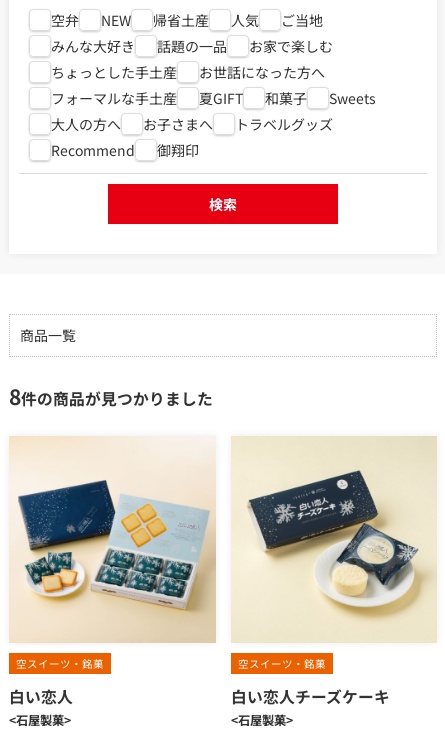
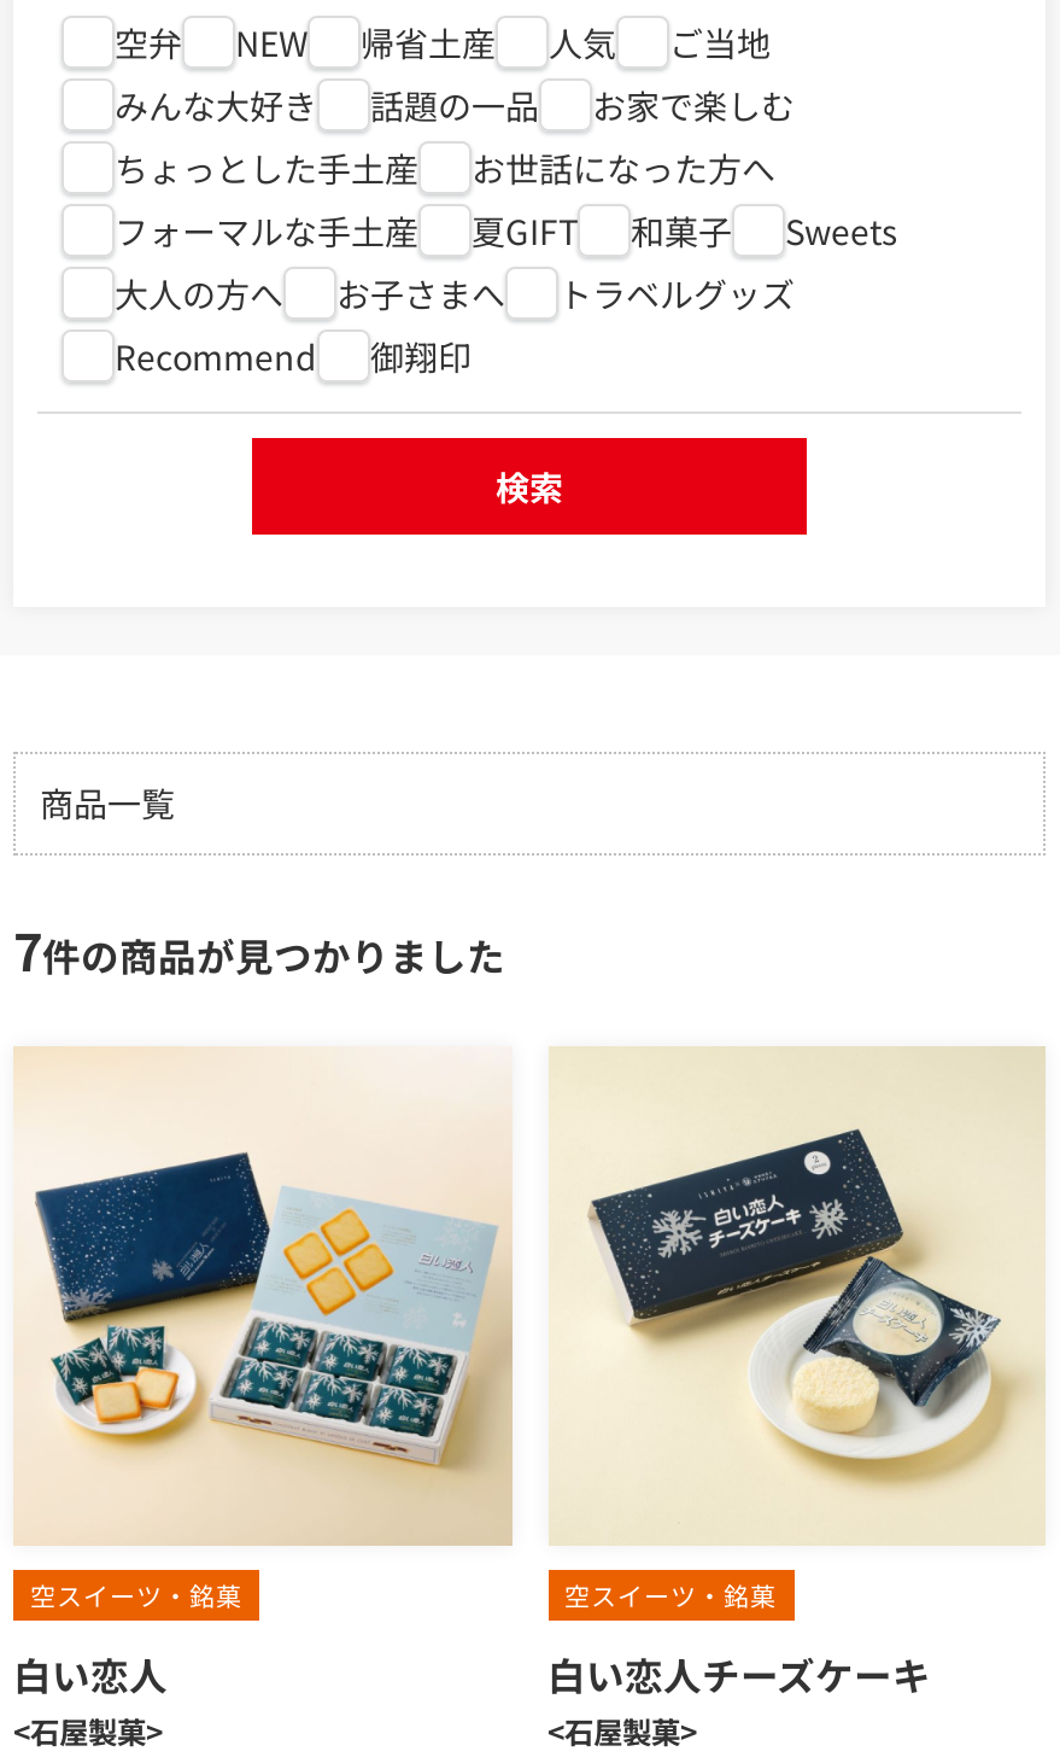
- 8件の商品が見つかりました
+ 7件の商品が見つかりました
